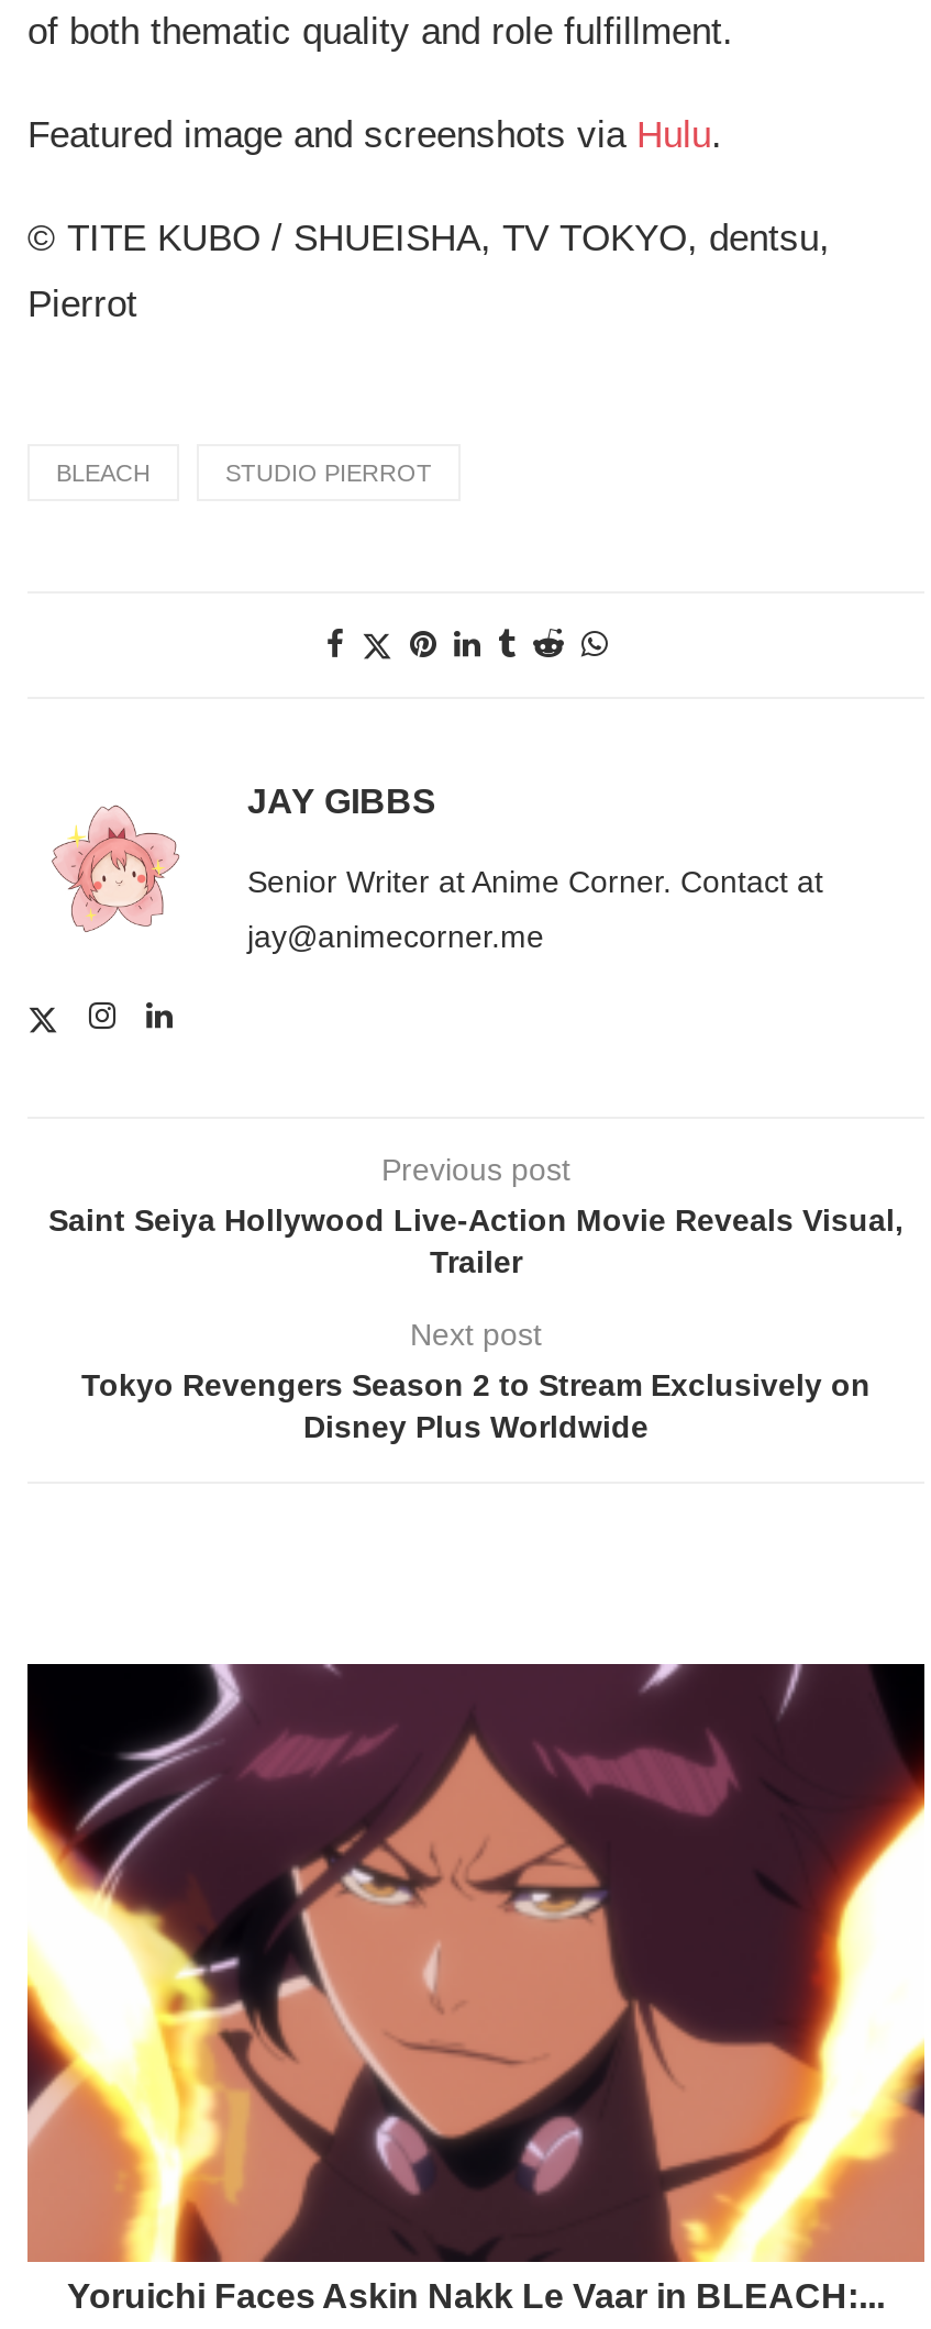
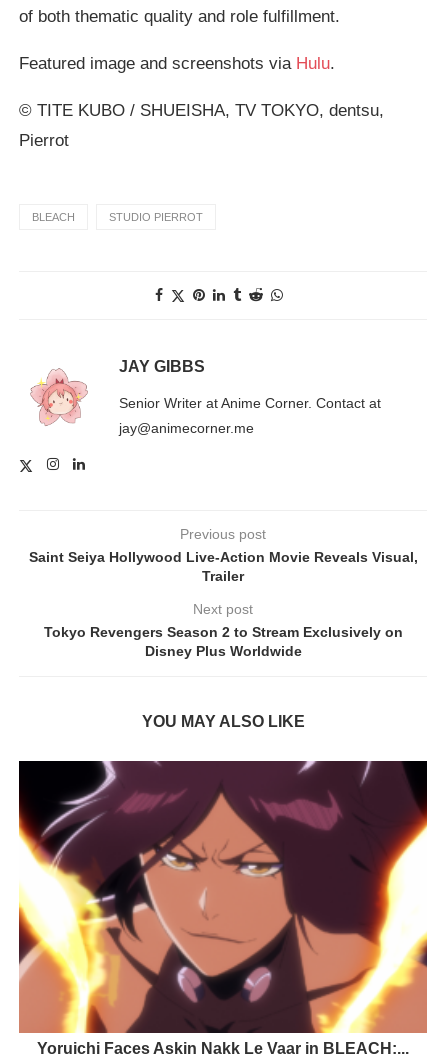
+ YOU MAY ALSO LIKE
